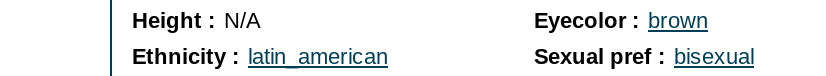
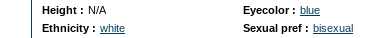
- Eyecolor : brown
+ Eyecolor : blue

- Ethnicity : latin_american
+ Ethnicity : white
